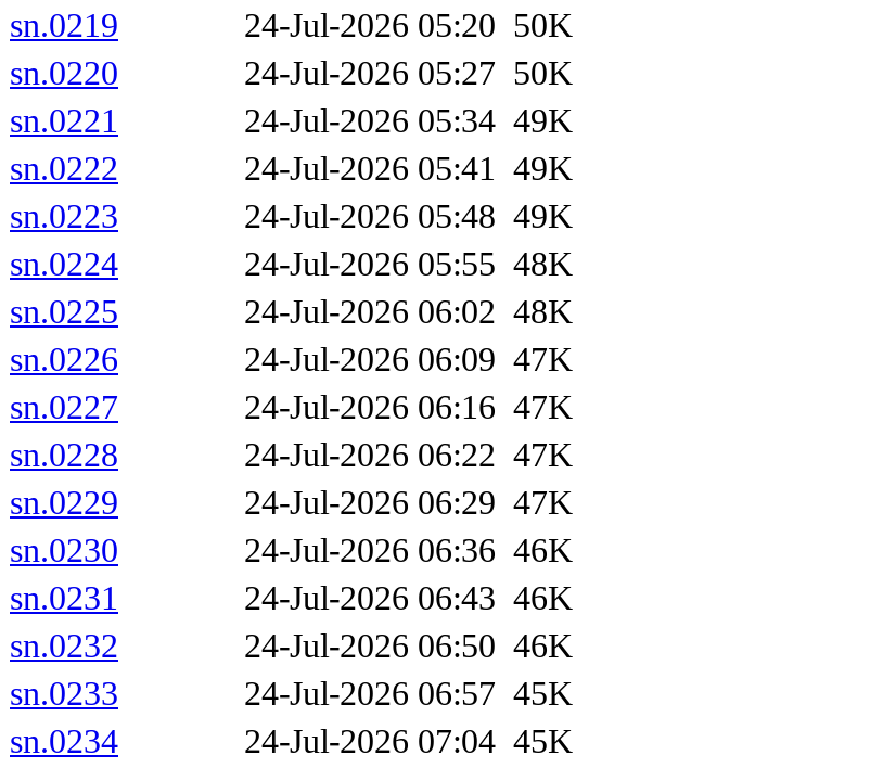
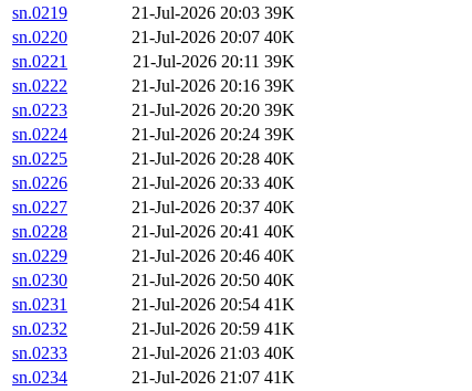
- 24-Jul-2026 05:20 50K
+ 21-Jul-2026 20:03 39K

- 24-Jul-2026 05:27 50K
+ 21-Jul-2026 20:07 40K

- 24-Jul-2026 05:34 49K
+ 21-Jul-2026 20:11 39K

- 24-Jul-2026 05:41 49K
+ 21-Jul-2026 20:16 39K

- 24-Jul-2026 05:48 49K
+ 21-Jul-2026 20:20 39K

- 24-Jul-2026 05:55 48K
+ 21-Jul-2026 20:24 39K

- 24-Jul-2026 06:02 48K
+ 21-Jul-2026 20:28 40K

- 24-Jul-2026 06:09 47K
+ 21-Jul-2026 20:33 40K

- 24-Jul-2026 06:16 47K
+ 21-Jul-2026 20:37 40K

- 24-Jul-2026 06:22 47K
+ 21-Jul-2026 20:41 40K

- 24-Jul-2026 06:29 47K
+ 21-Jul-2026 20:46 40K

- 24-Jul-2026 06:36 46K
+ 21-Jul-2026 20:50 40K

- 24-Jul-2026 06:43 46K
+ 21-Jul-2026 20:54 41K

- 24-Jul-2026 06:50 46K
+ 21-Jul-2026 20:59 41K

- 24-Jul-2026 06:57 45K
+ 21-Jul-2026 21:03 40K

- 24-Jul-2026 07:04 45K
+ 21-Jul-2026 21:07 41K
